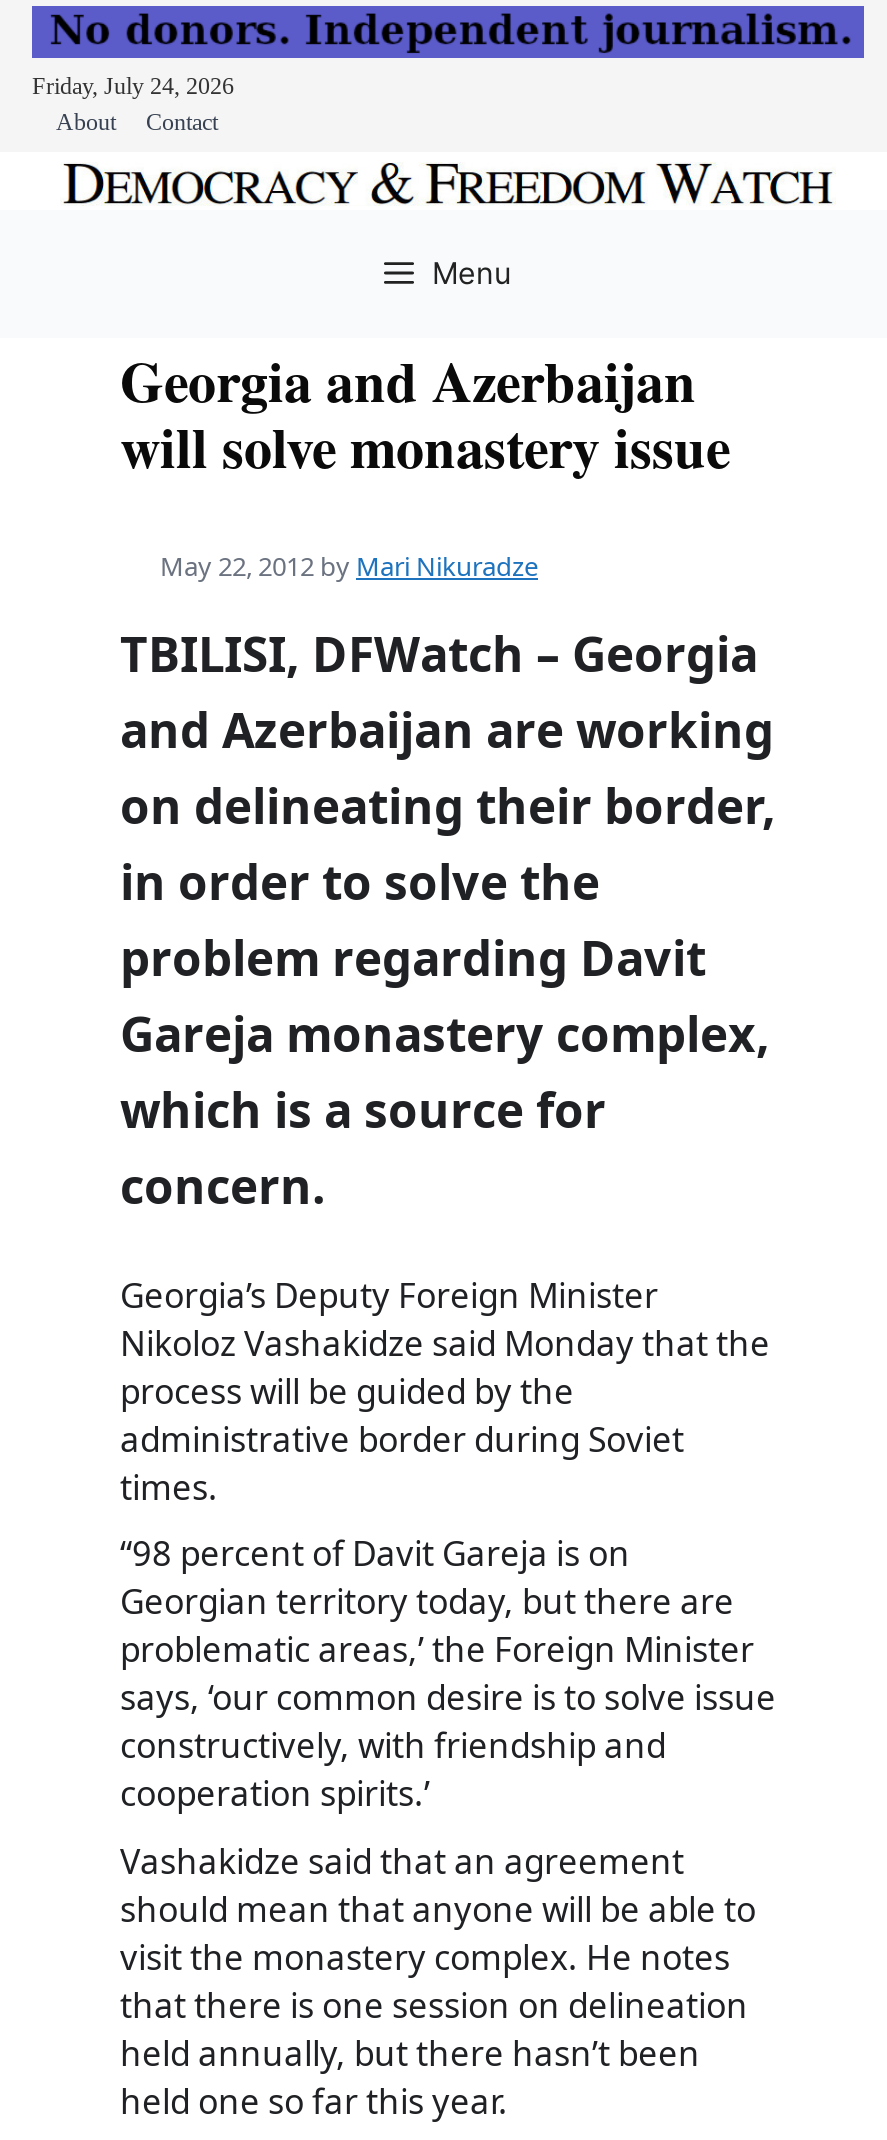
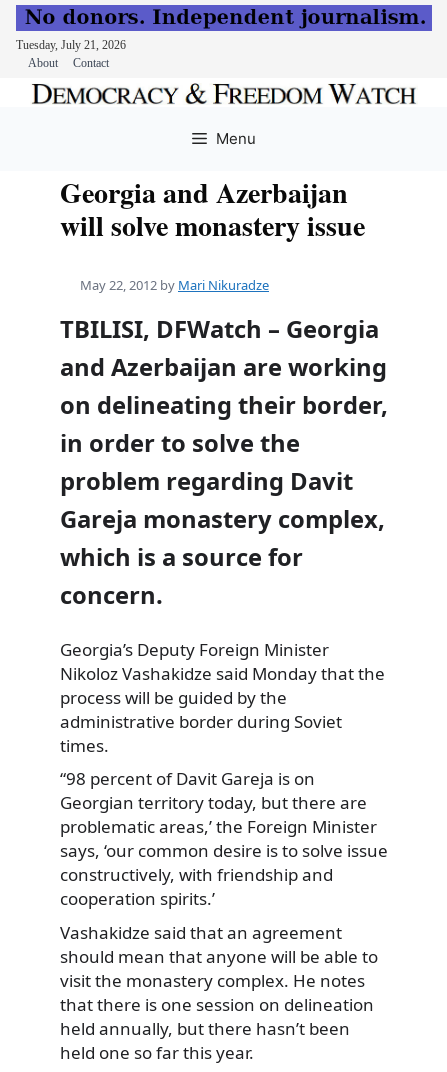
- Friday, July 24, 2026
+ Tuesday, July 21, 2026
